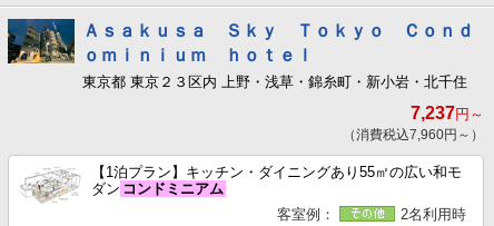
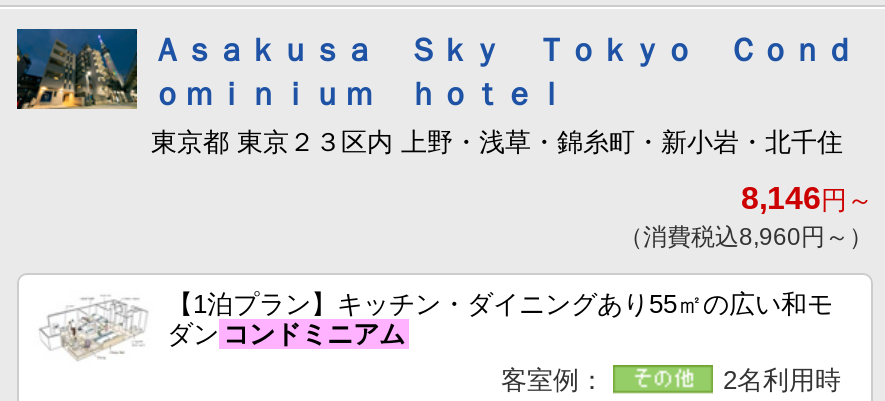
- 7,237円～
+ 8,146円～

- （消費税込7,960円～）
+ （消費税込8,960円～）
